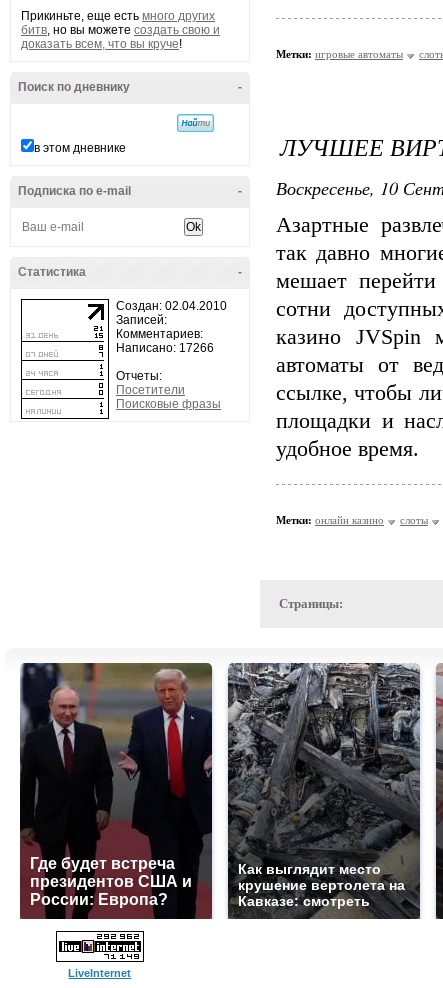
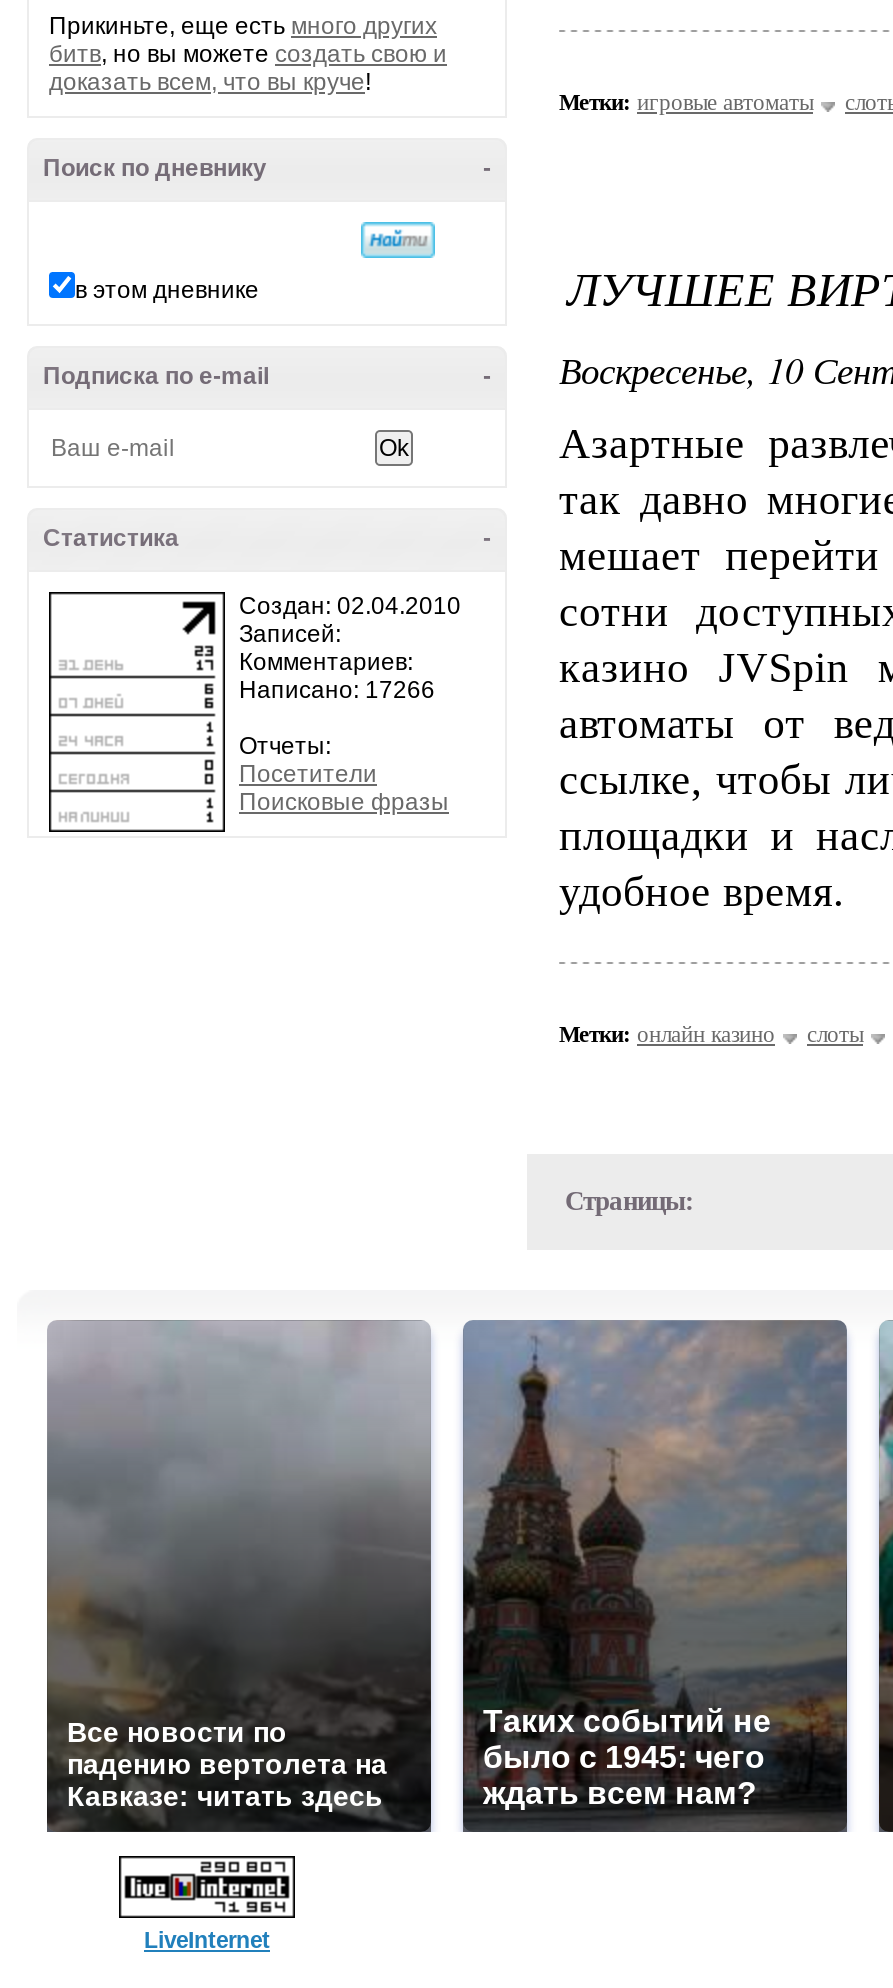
- [image]
- Где будет встреча
- президентов США и
- России: Европа?
+ [image]
+ Все новости по
+ падению вертолета на
+ Кавказе: читать здесь

- [image]
- Как выглядит место
- крушение вертолета на
- Кавказе: смотреть
+ [image]
+ Таких событий не
+ было с 1945: чего
+ ждать всем нам?
